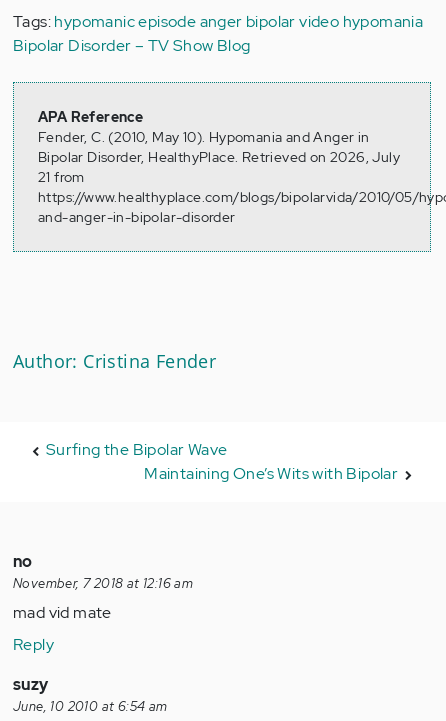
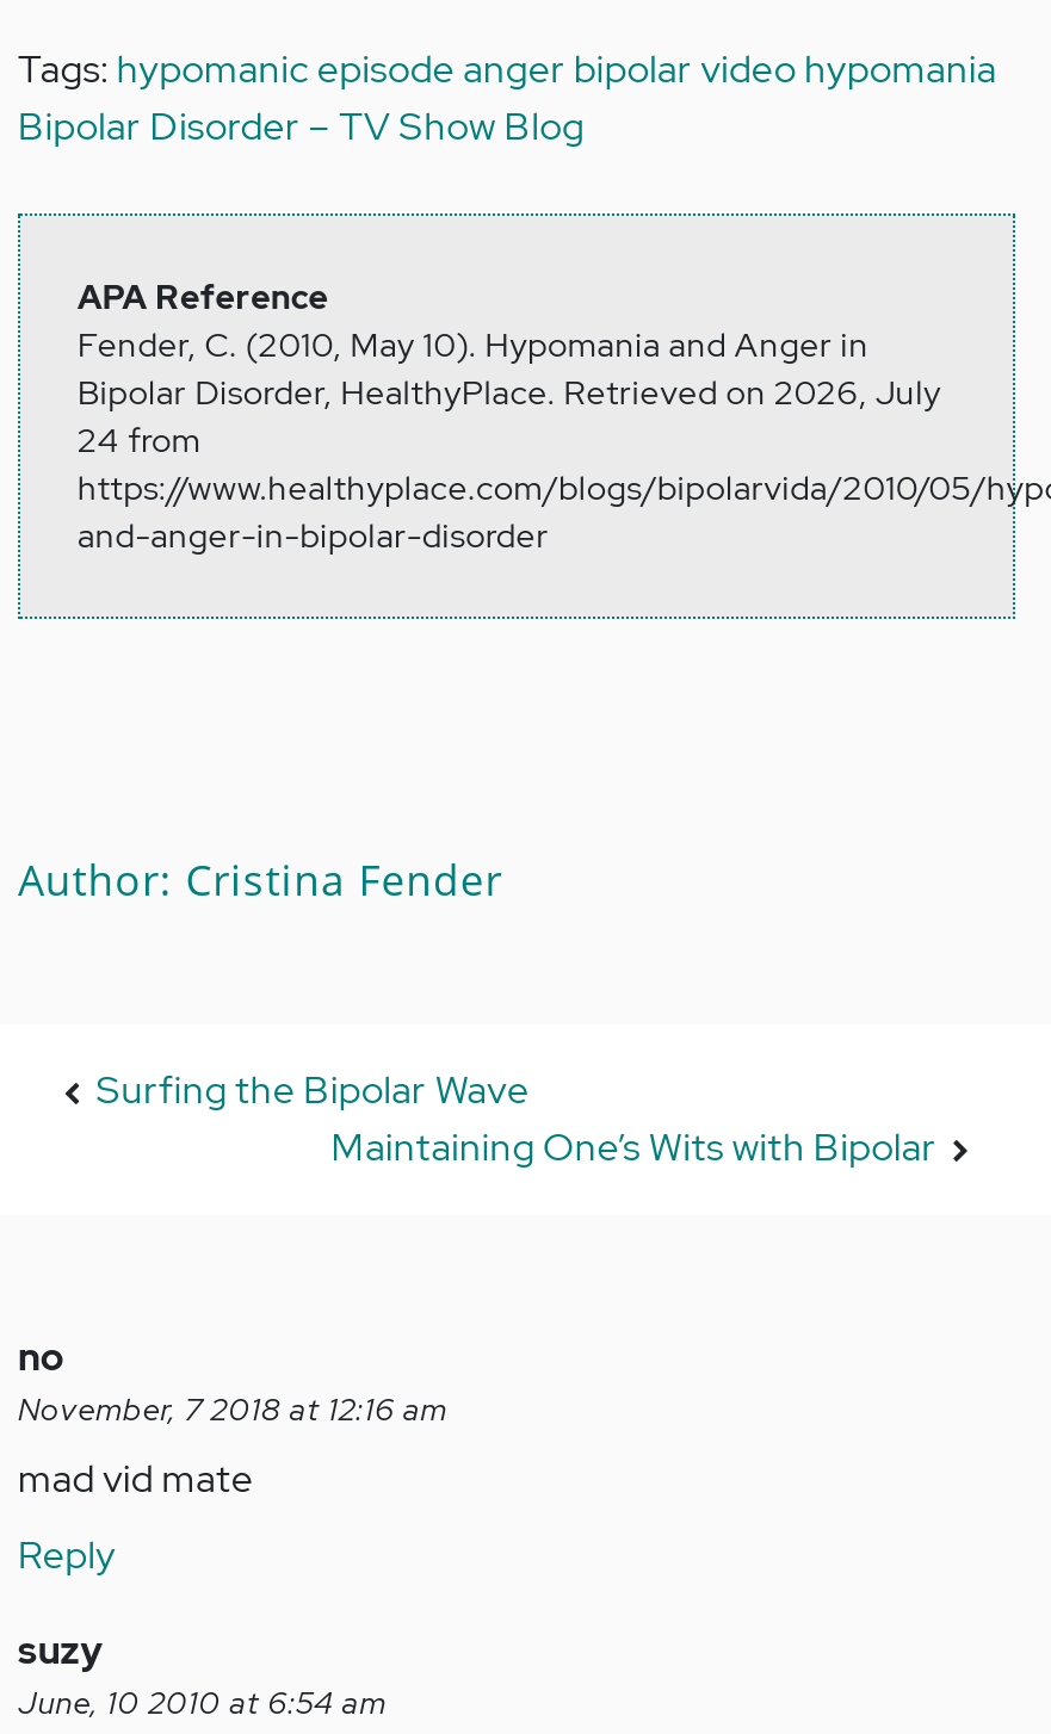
- 21 from
+ 24 from
